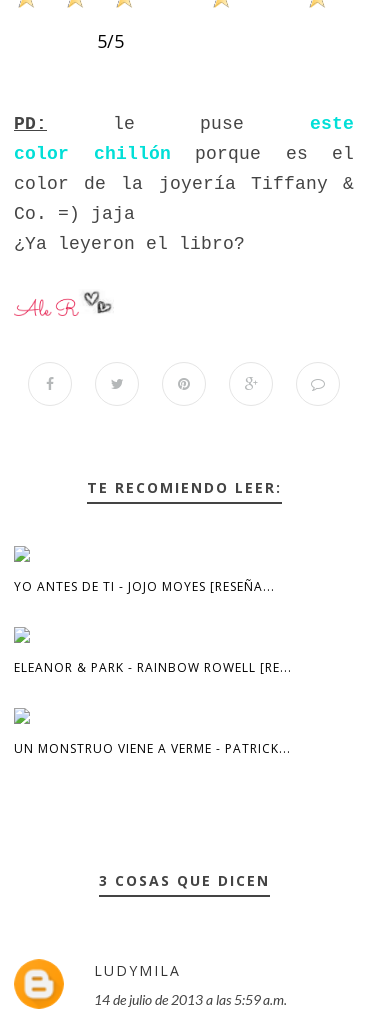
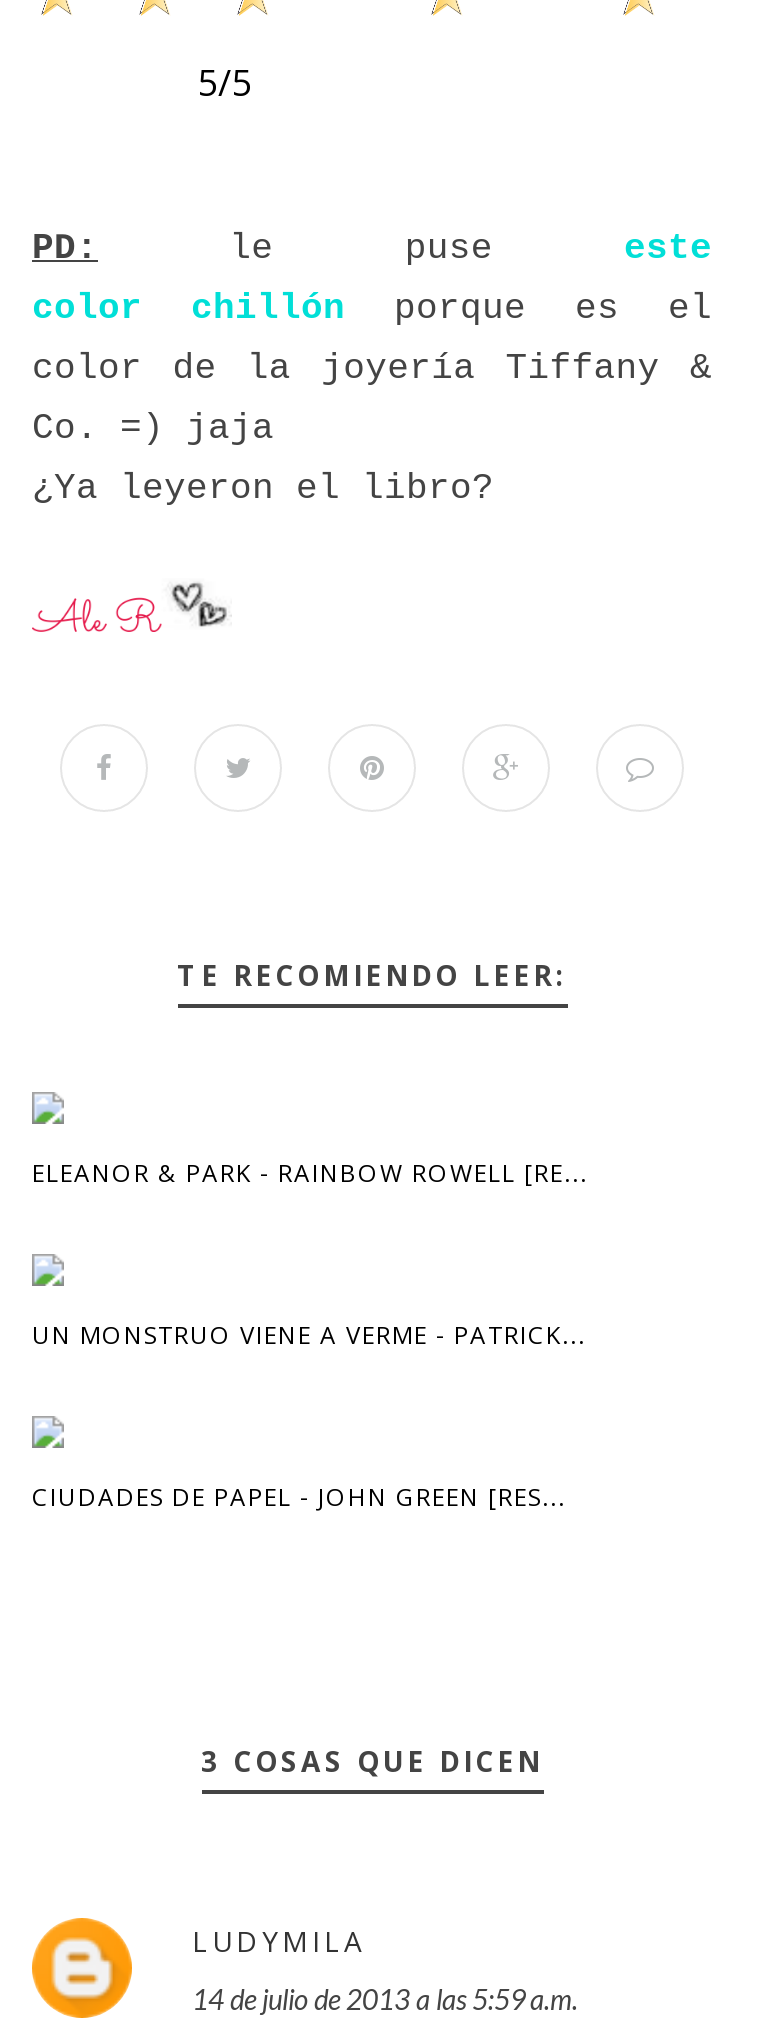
- YO ANTES DE TI - JOJO MOYES [RESEÑA...

moved up: ELEANOR & PARK - RAINBOW ROWELL [RE... | UN MONSTRUO VIENE A VERME - PATRICK...

+ CIUDADES DE PAPEL - JOHN GREEN [RES...
